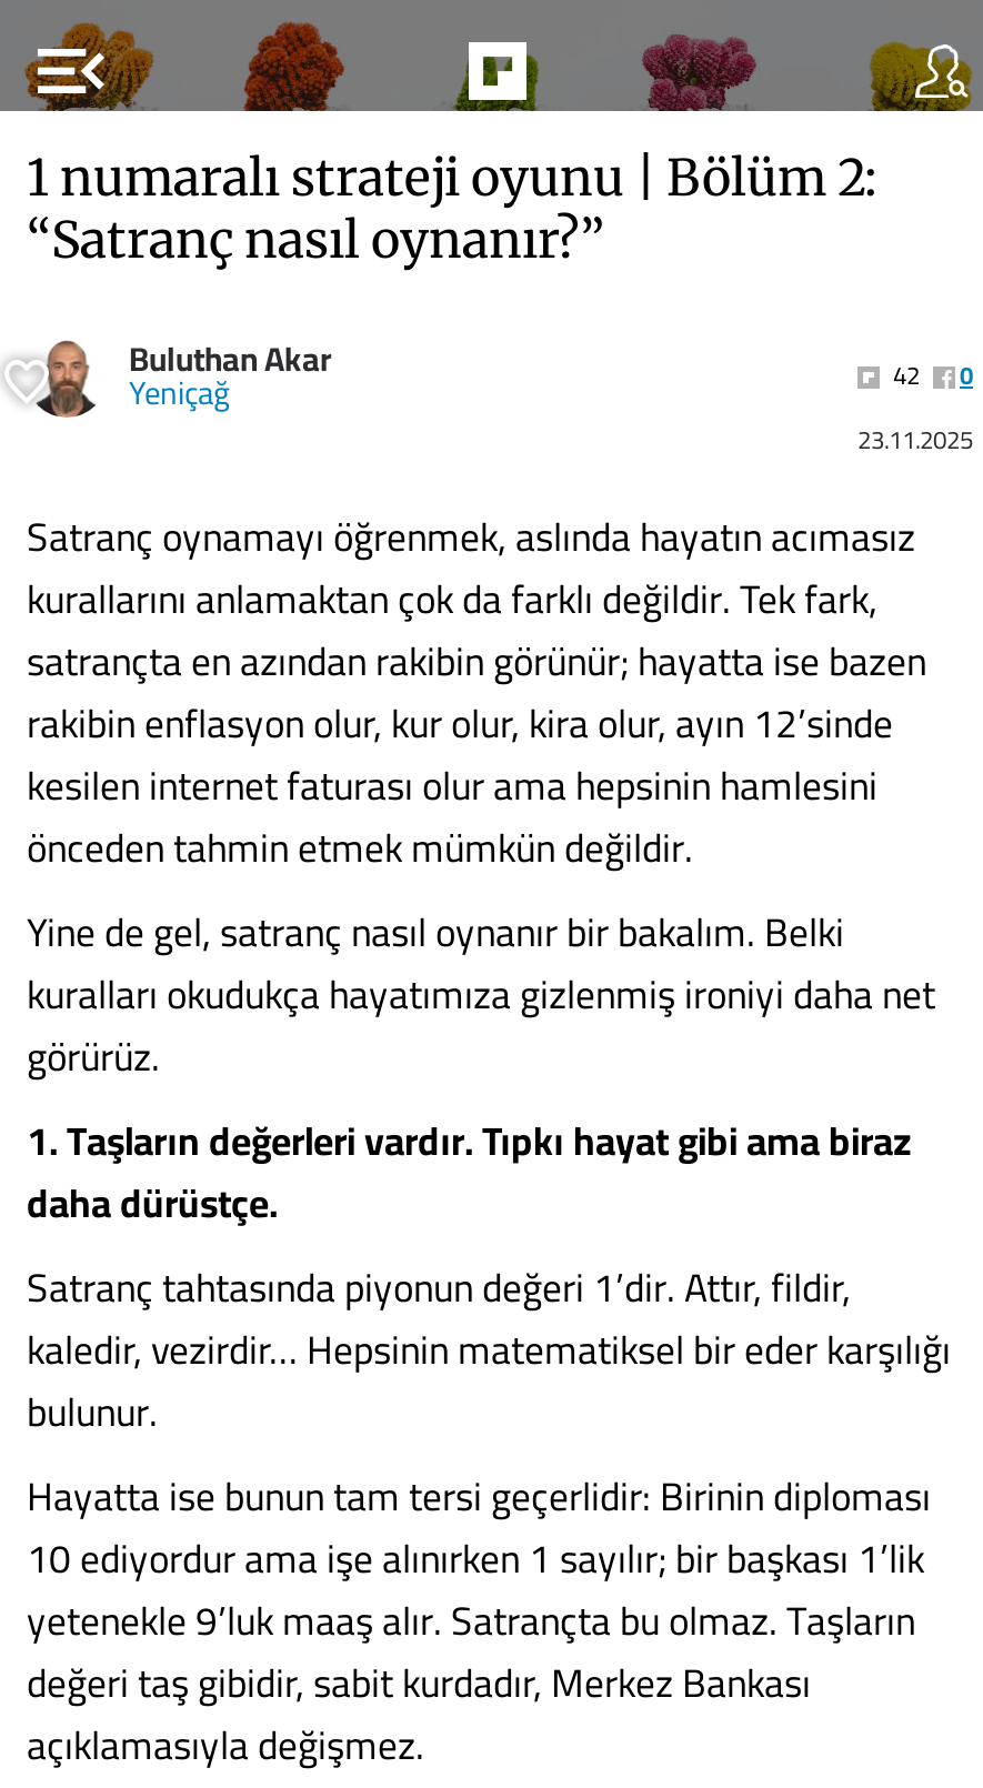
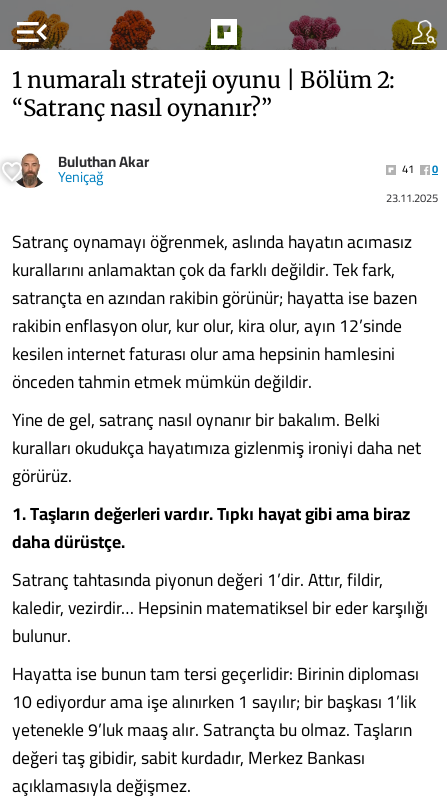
- 42 0
+ 41 0
